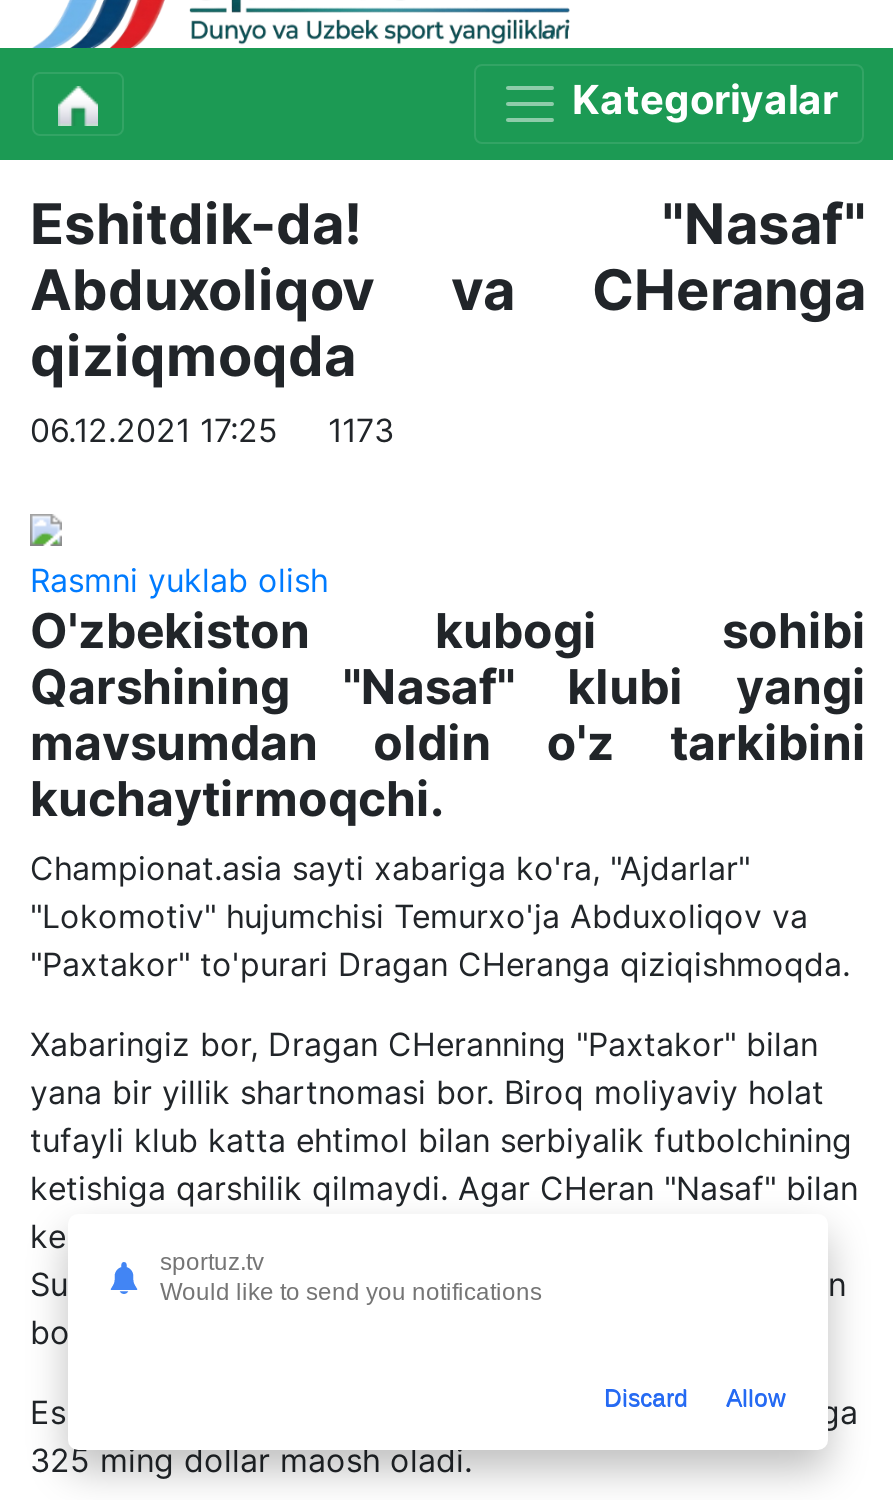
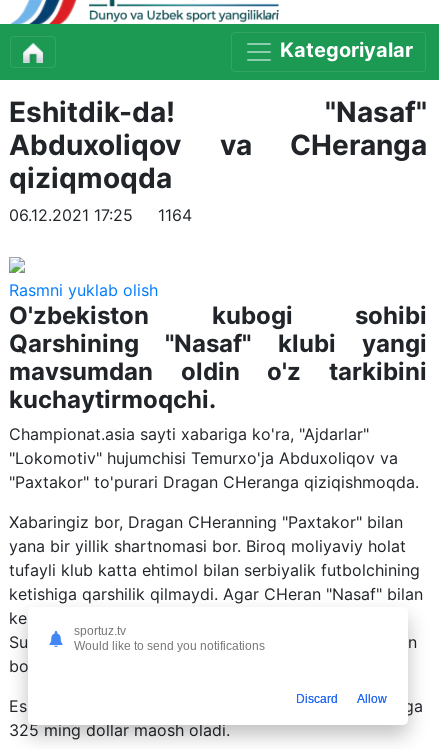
- 06.12.2021 17:25 1173
+ 06.12.2021 17:25 1164
